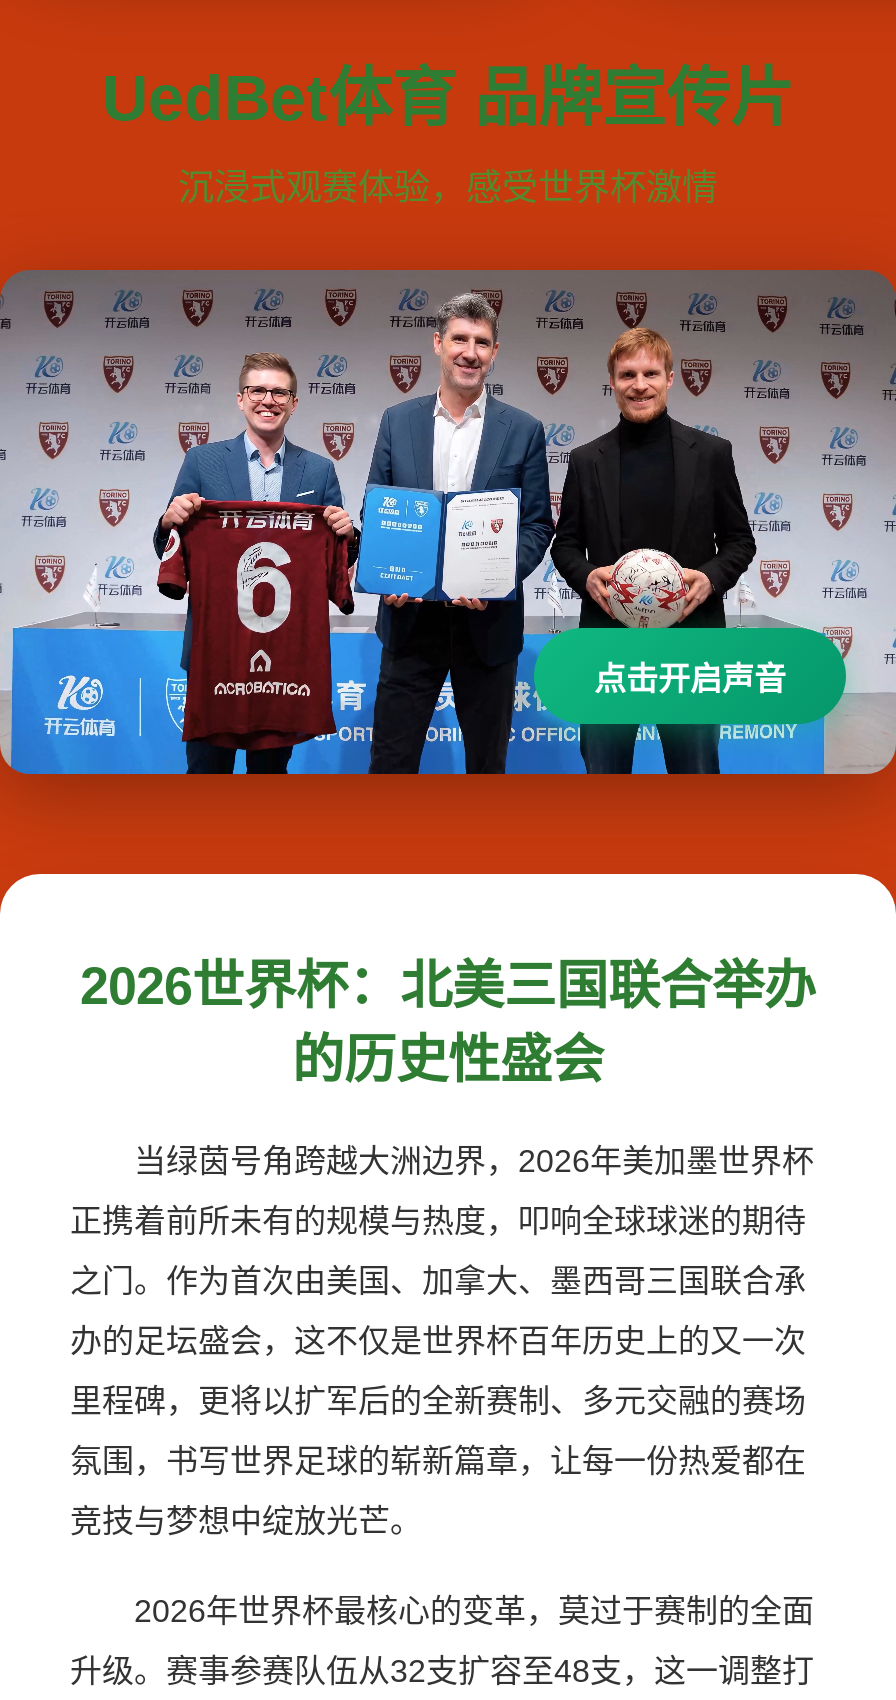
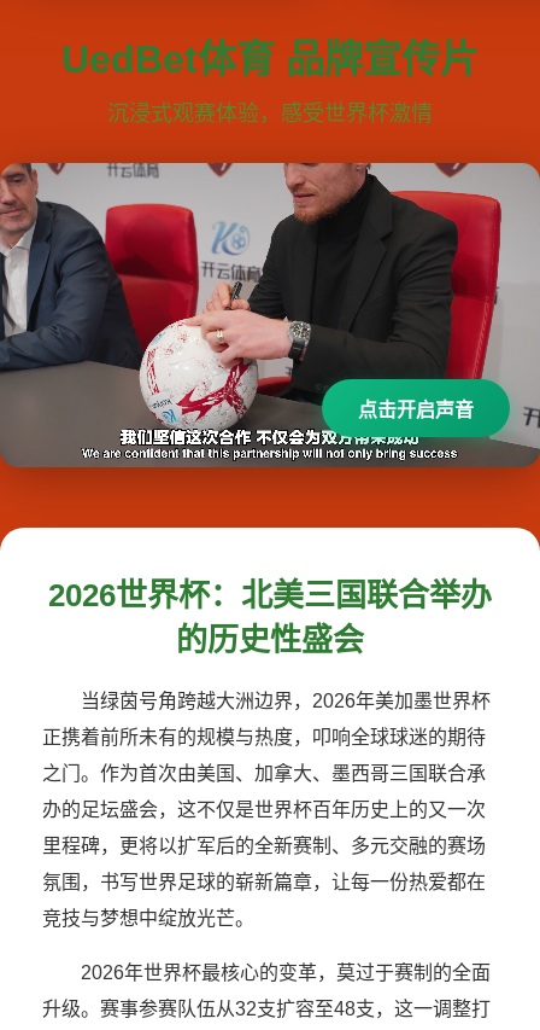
- [image]
+ [image]
